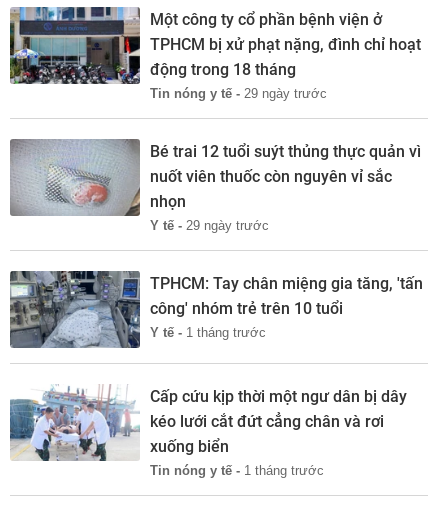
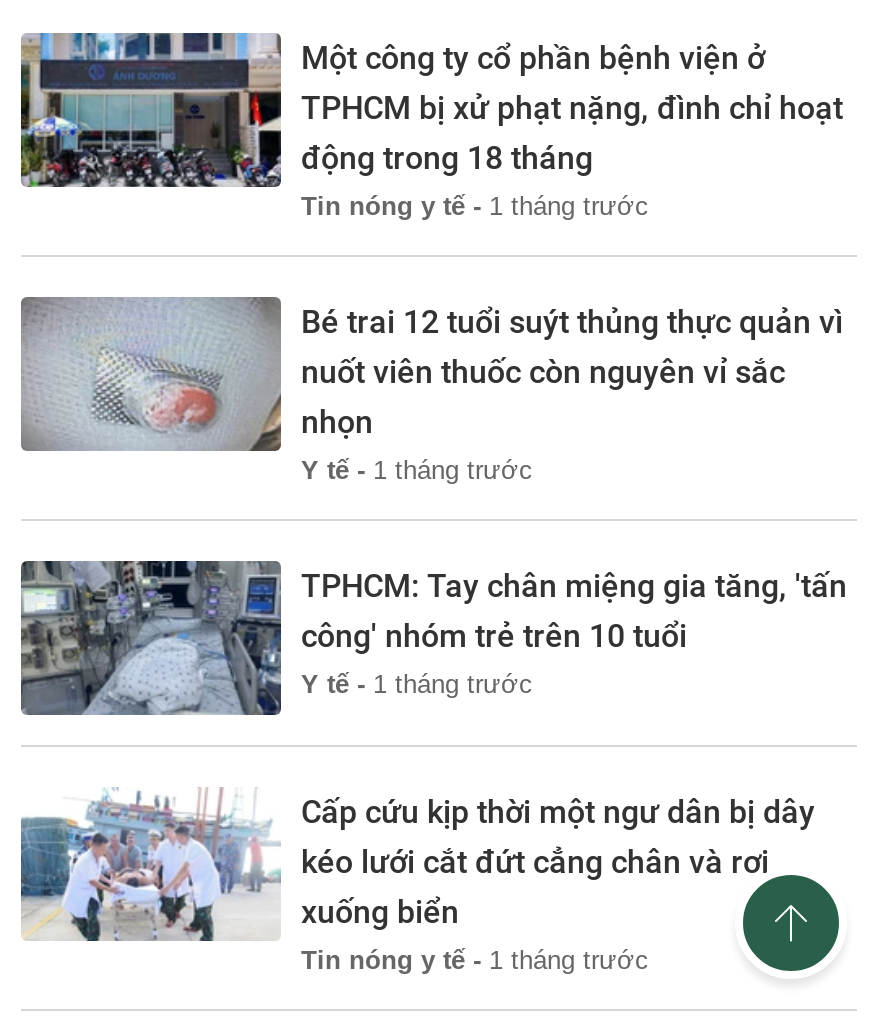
- Tin nóng y tế - 29 ngày trước
+ Tin nóng y tế - 1 tháng trước

- Y tế - 29 ngày trước
+ Y tế - 1 tháng trước

+ [image]
